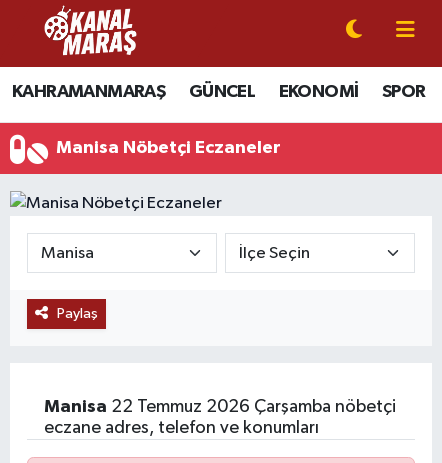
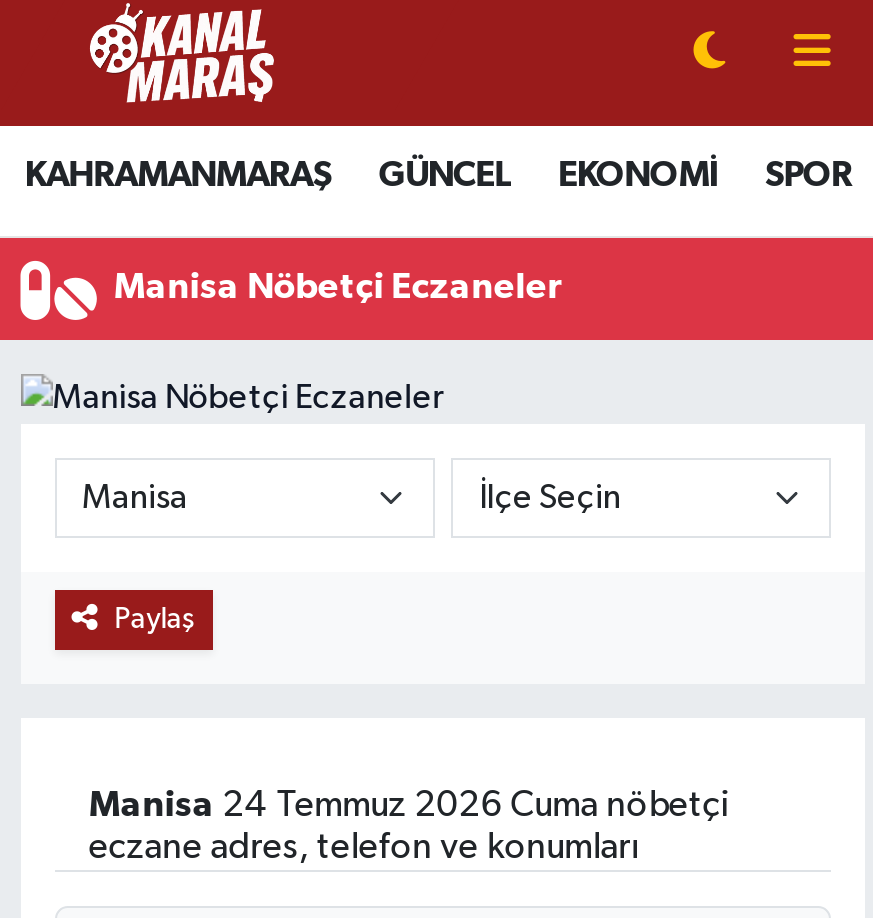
- Manisa 22 Temmuz 2026 Çarşamba nöbetçi
+ Manisa 24 Temmuz 2026 Cuma nöbetçi
